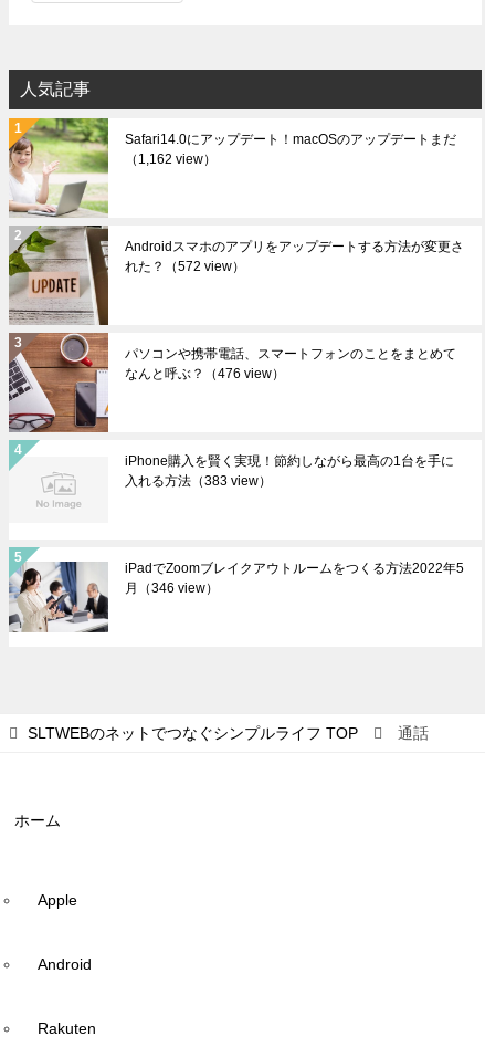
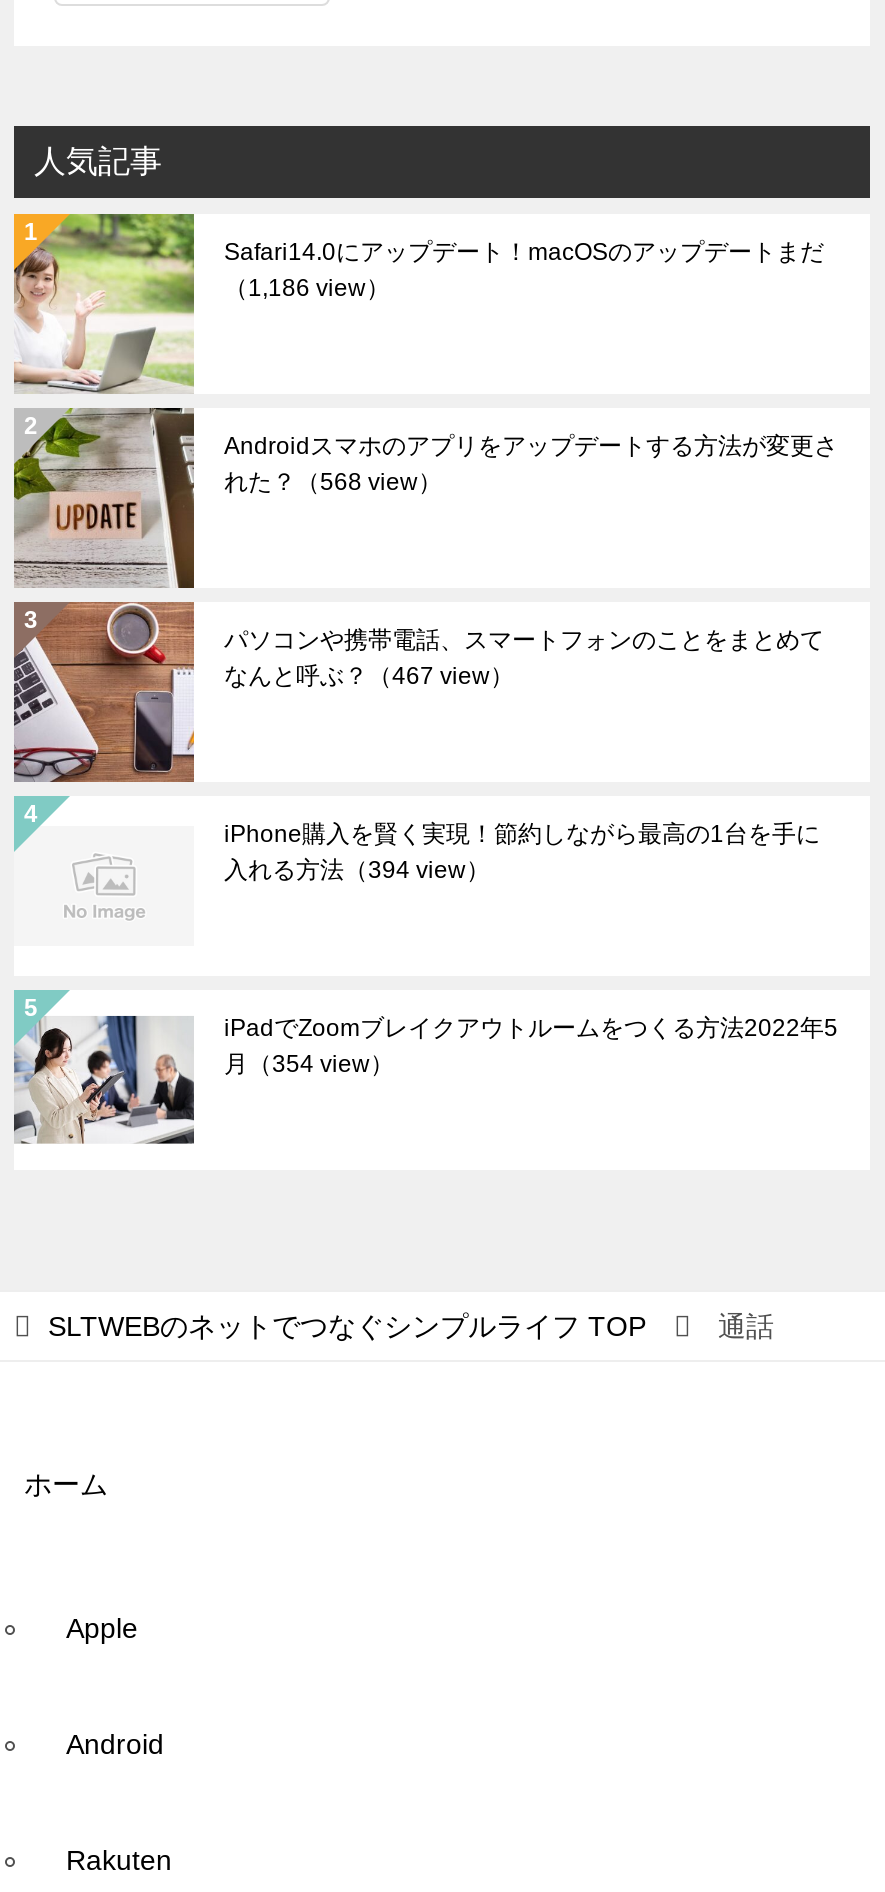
- （1,162 view）
+ （1,186 view）

- れた？（572 view）
+ れた？（568 view）

- なんと呼ぶ？（476 view）
+ なんと呼ぶ？（467 view）

- 入れる方法（383 view）
+ 入れる方法（394 view）

- 月（346 view）
+ 月（354 view）
